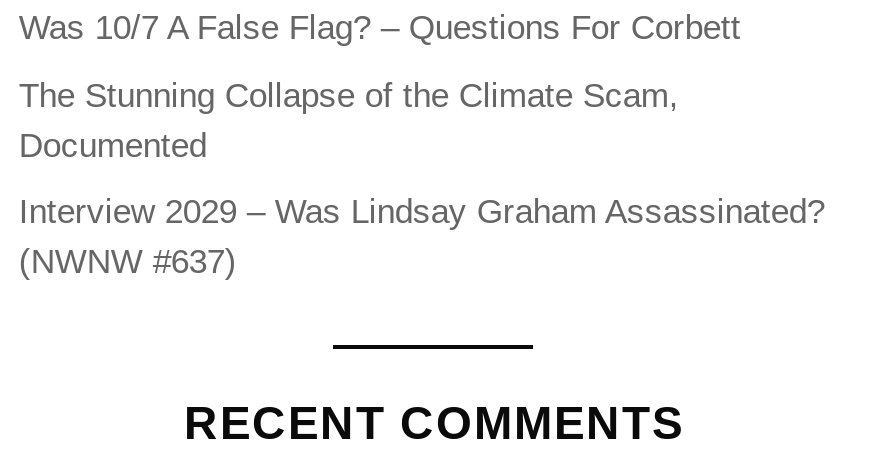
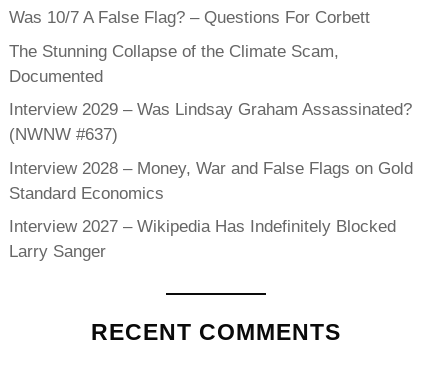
+ Interview 2028 – Money, War and False Flags on Gold
+ Standard Economics
+ Interview 2027 – Wikipedia Has Indefinitely Blocked
+ Larry Sanger
